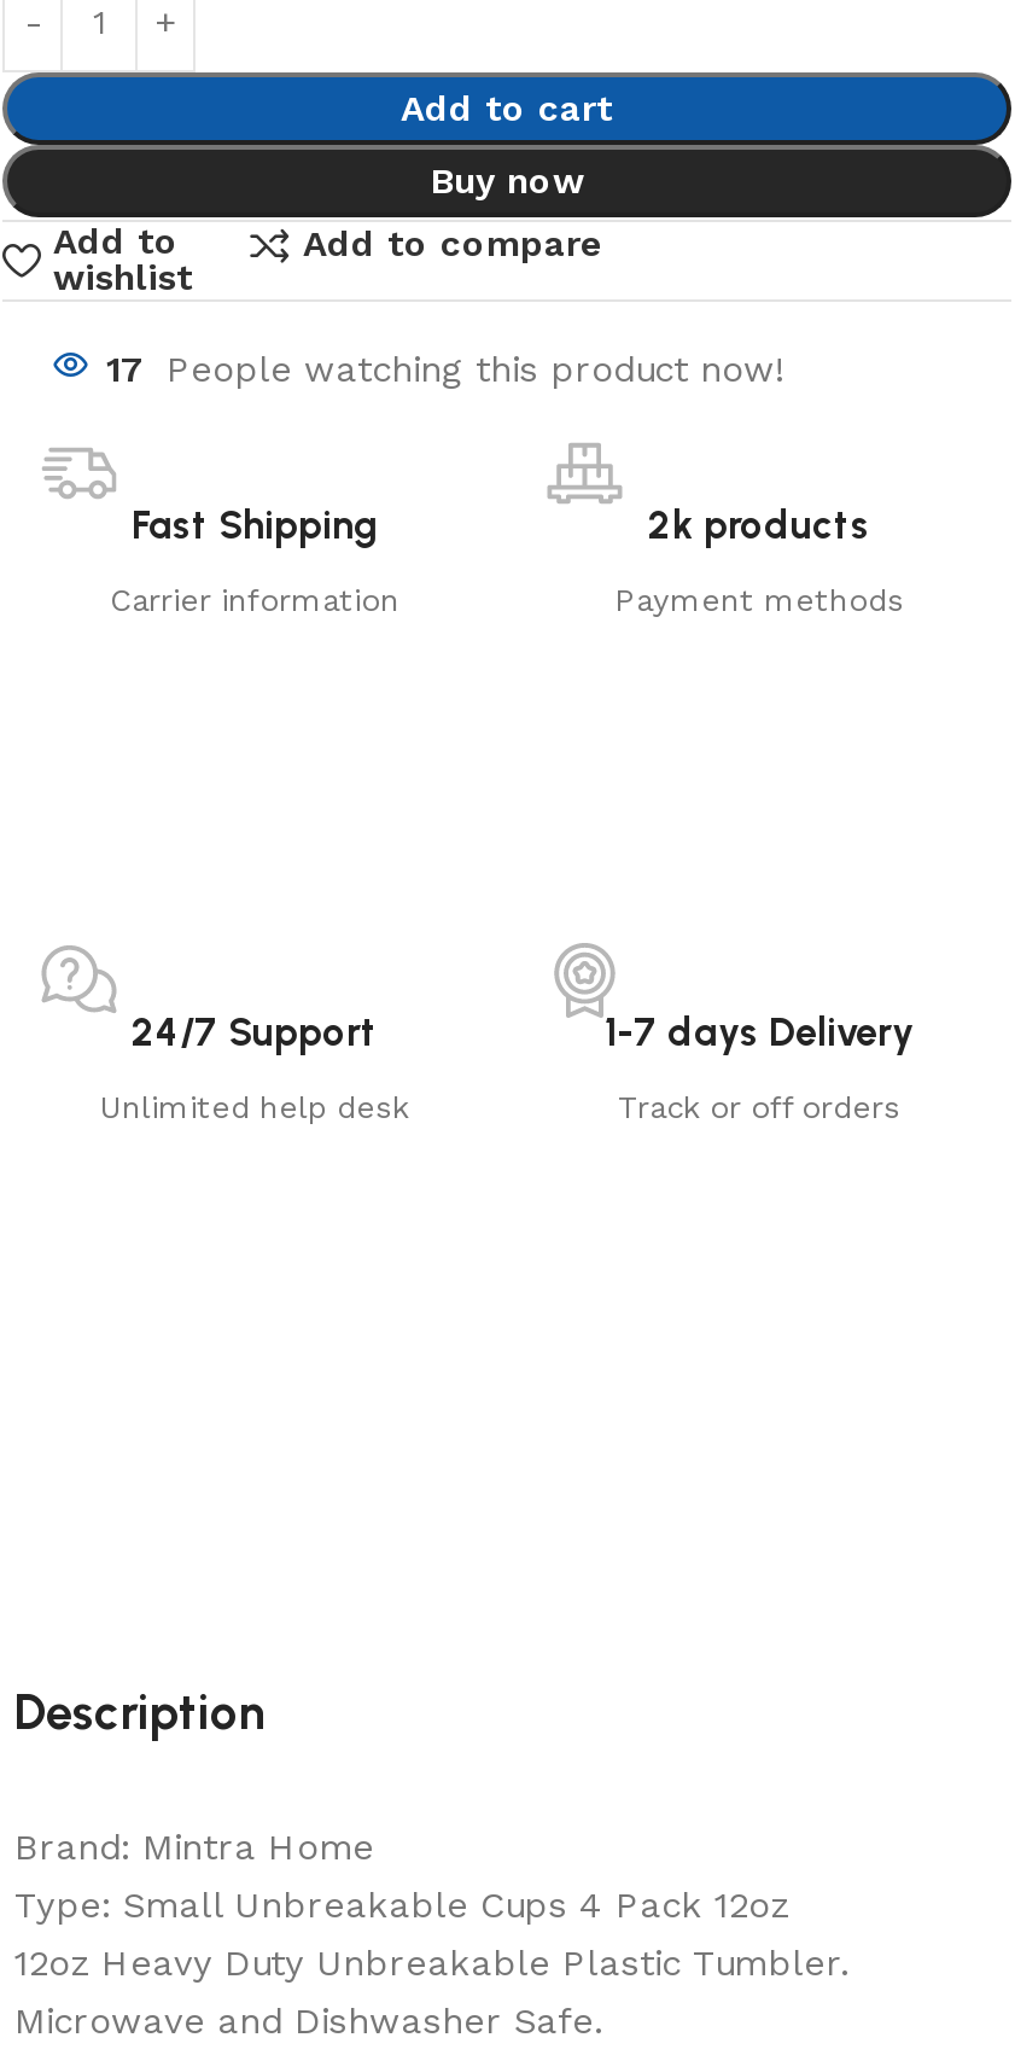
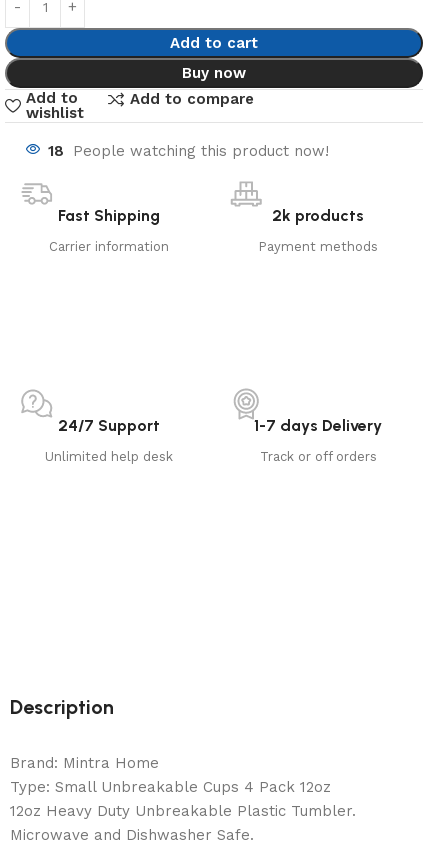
- 17 People watching this product now!
+ 18 People watching this product now!
